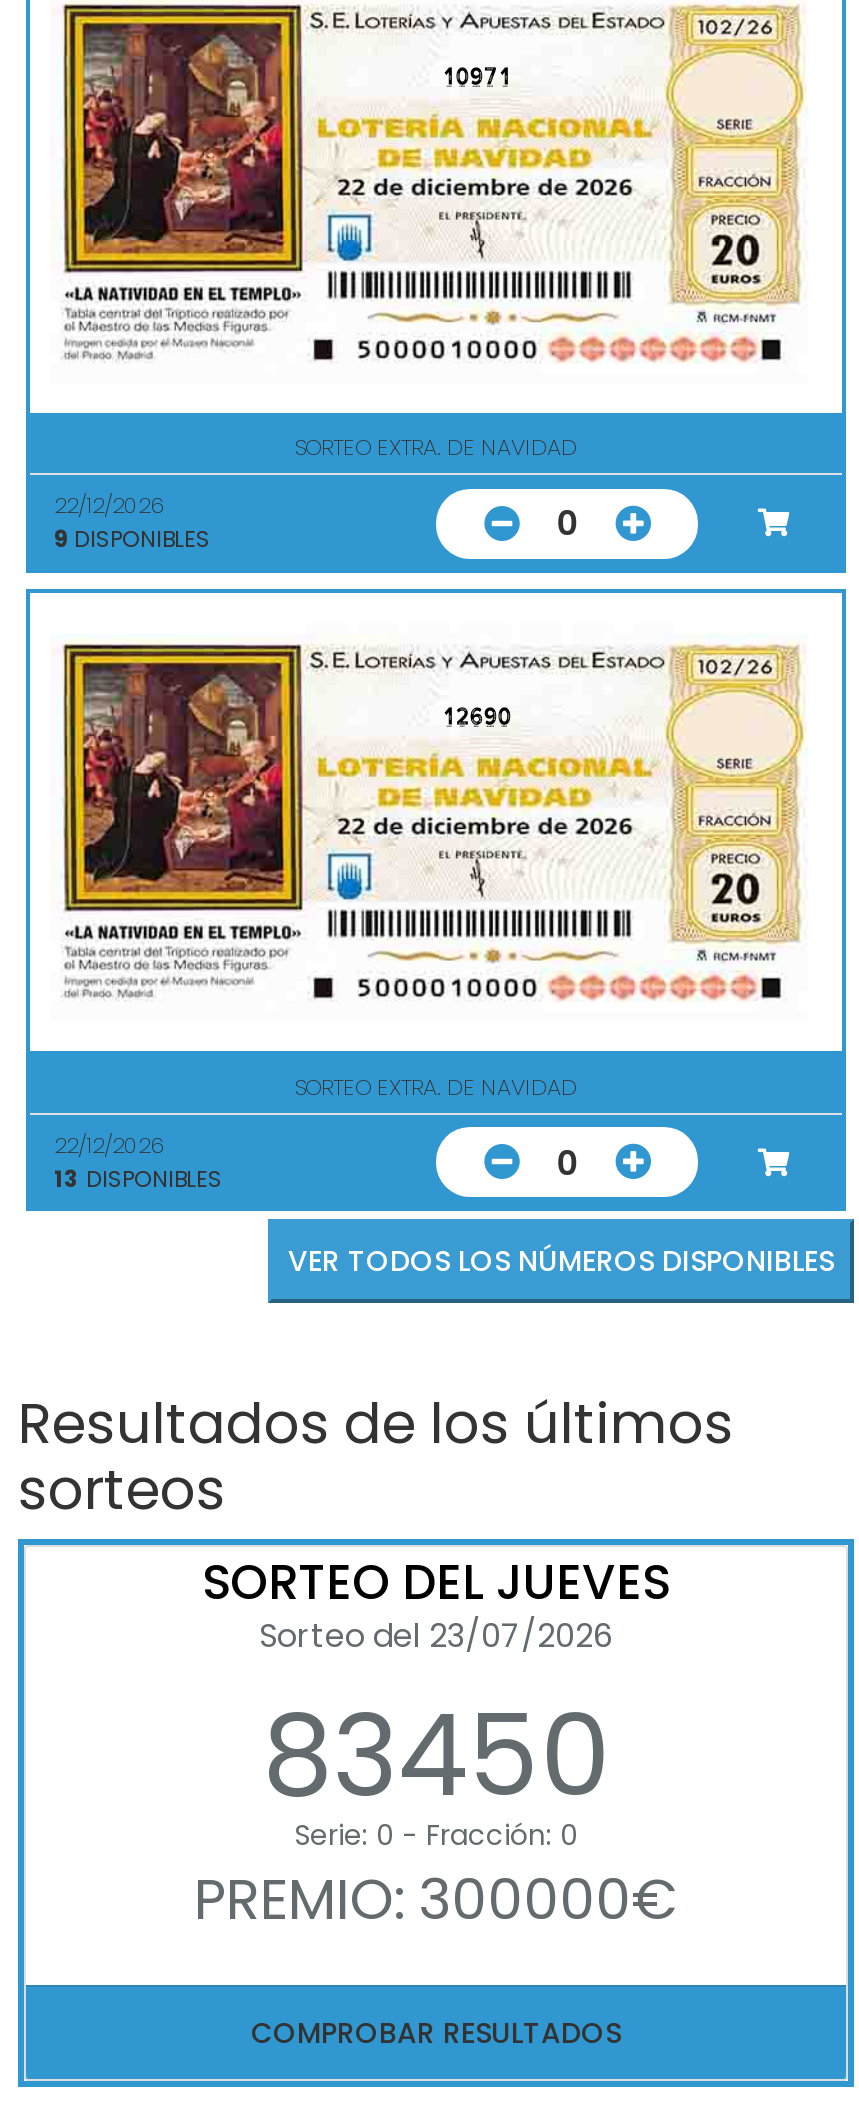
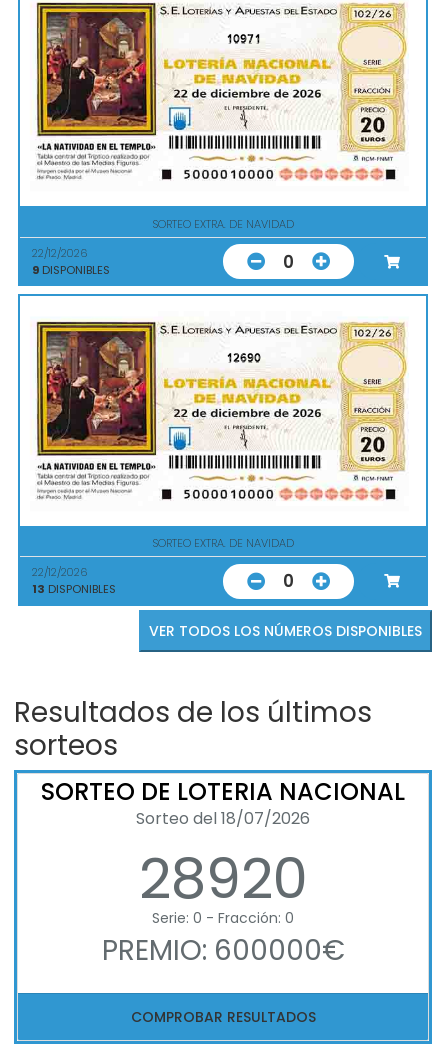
- SORTEO DEL JUEVES
- Sorteo del 23/07/2026
- 83450
+ SORTEO DE LOTERIA NACIONAL
+ Sorteo del 18/07/2026
+ 28920

- PREMIO: 300000€
+ PREMIO: 600000€
